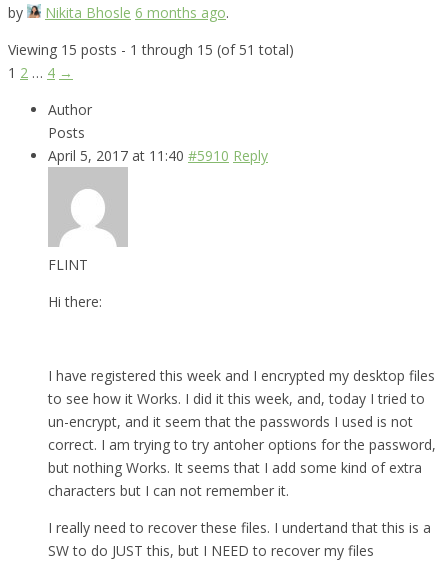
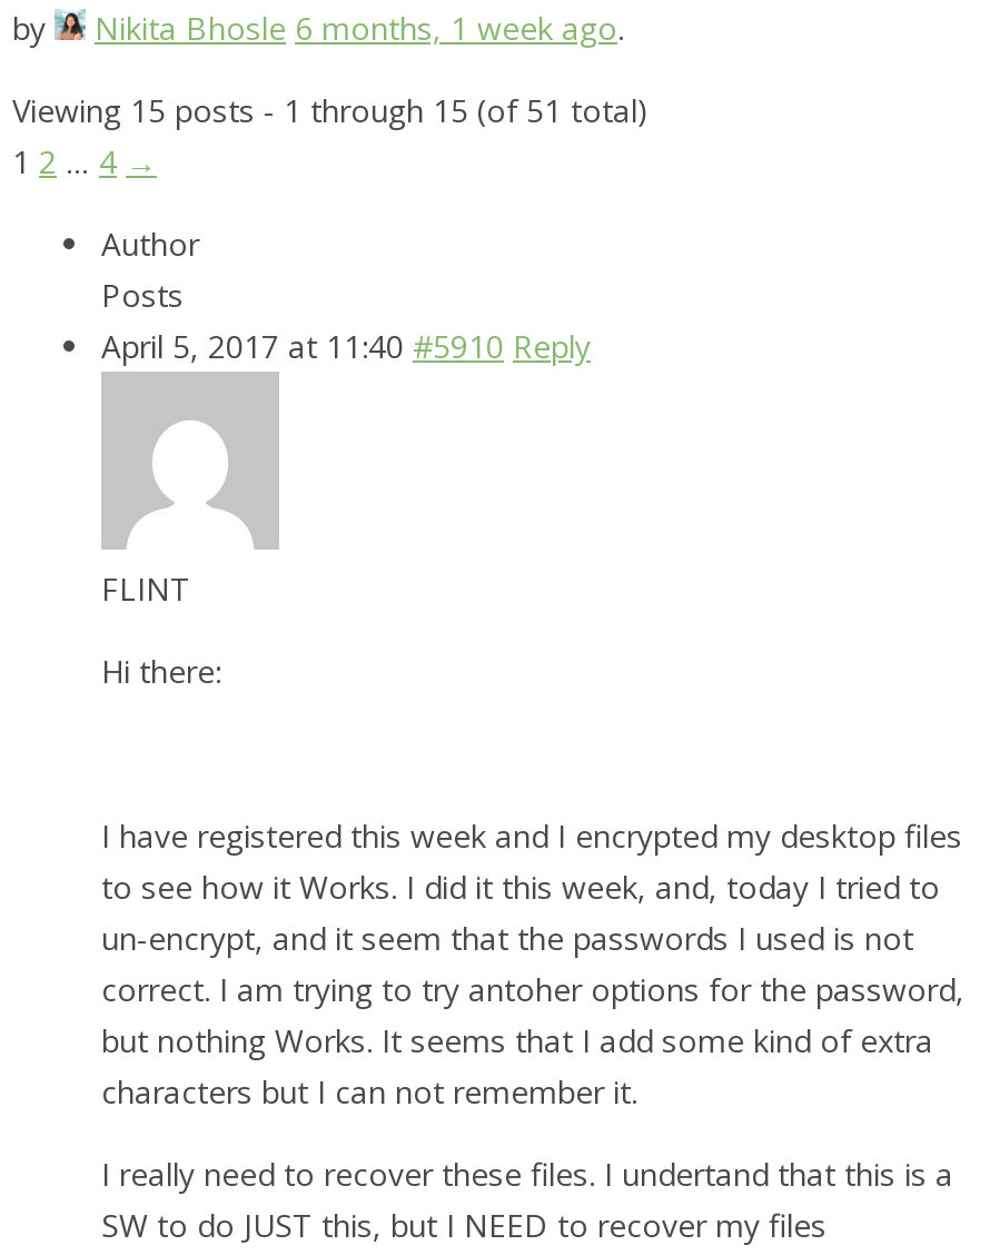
- Nikita Bhosle 6 months ago.
+ Nikita Bhosle 6 months, 1 week ago.
